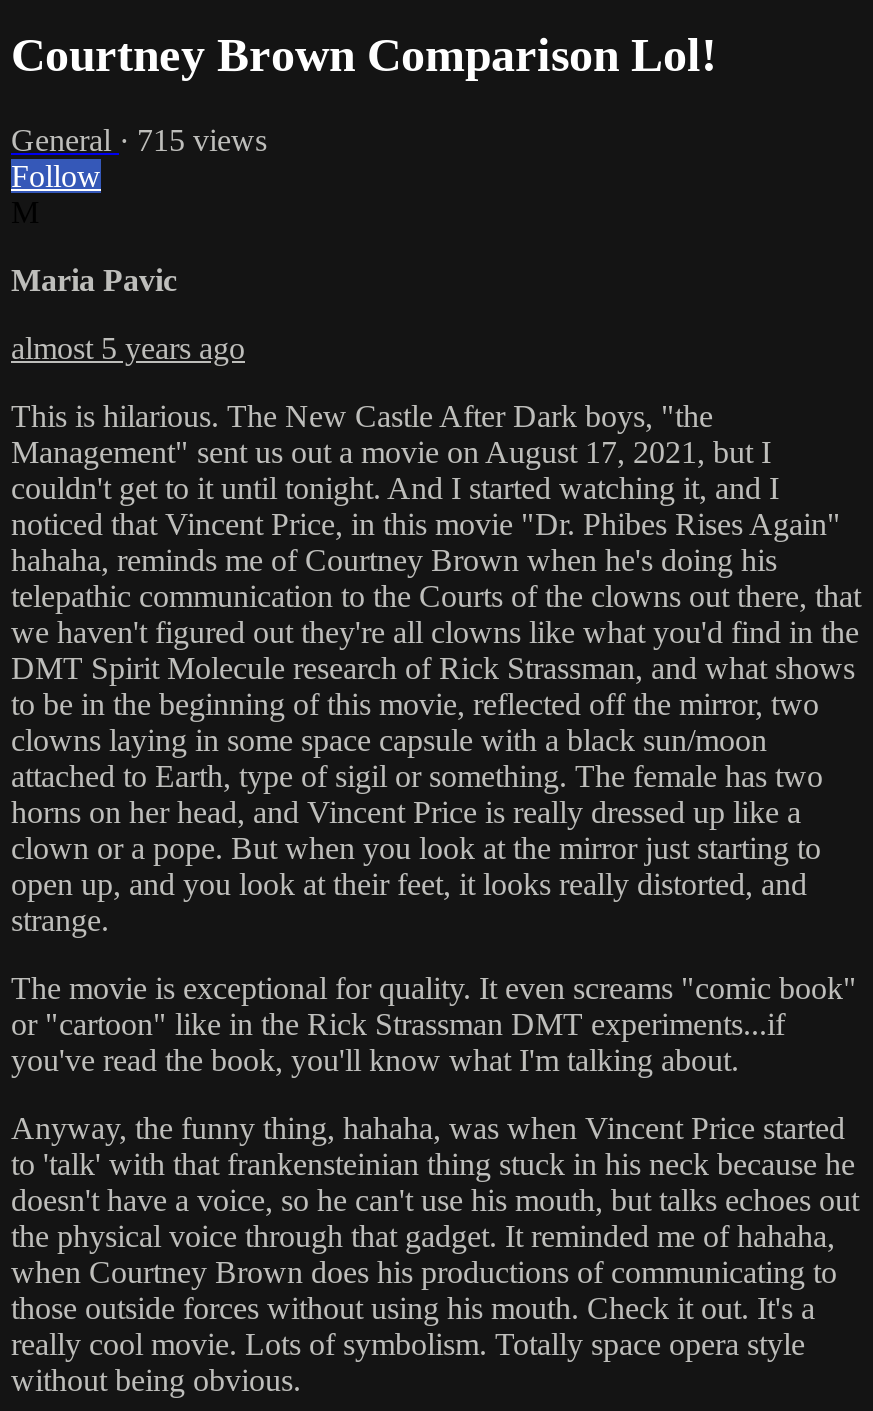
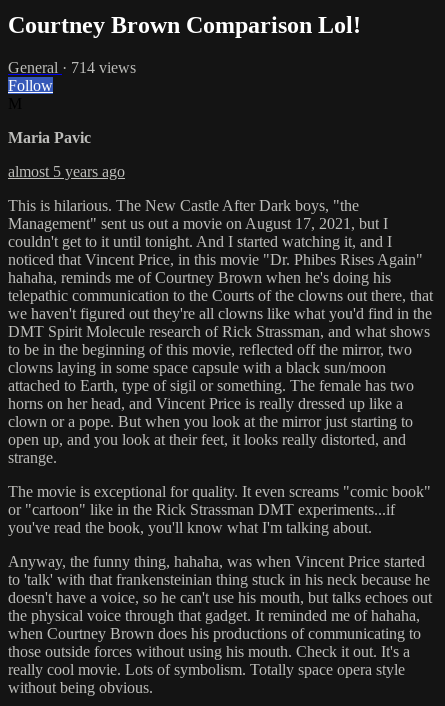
- General · 715 views
+ General · 714 views
